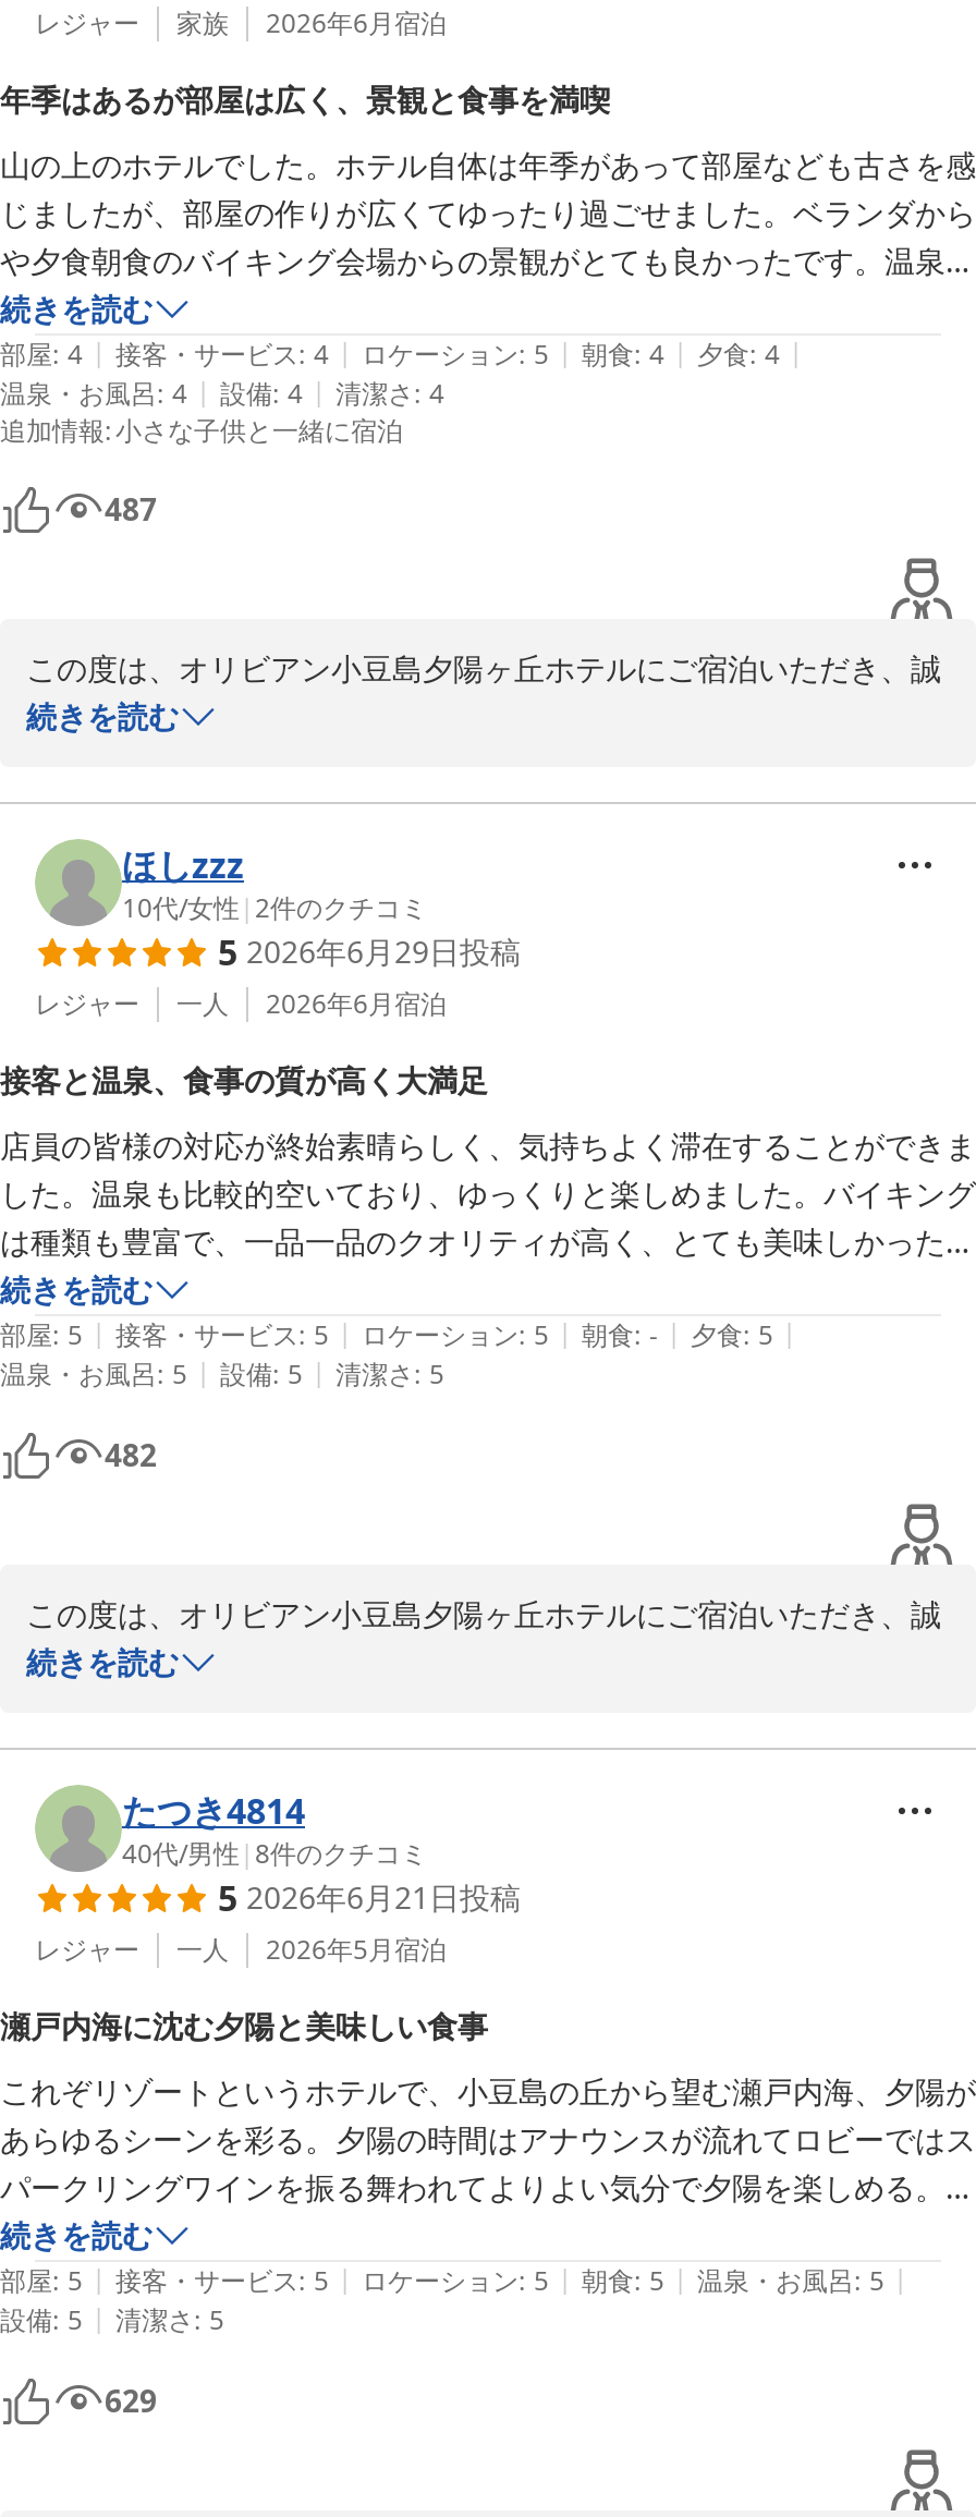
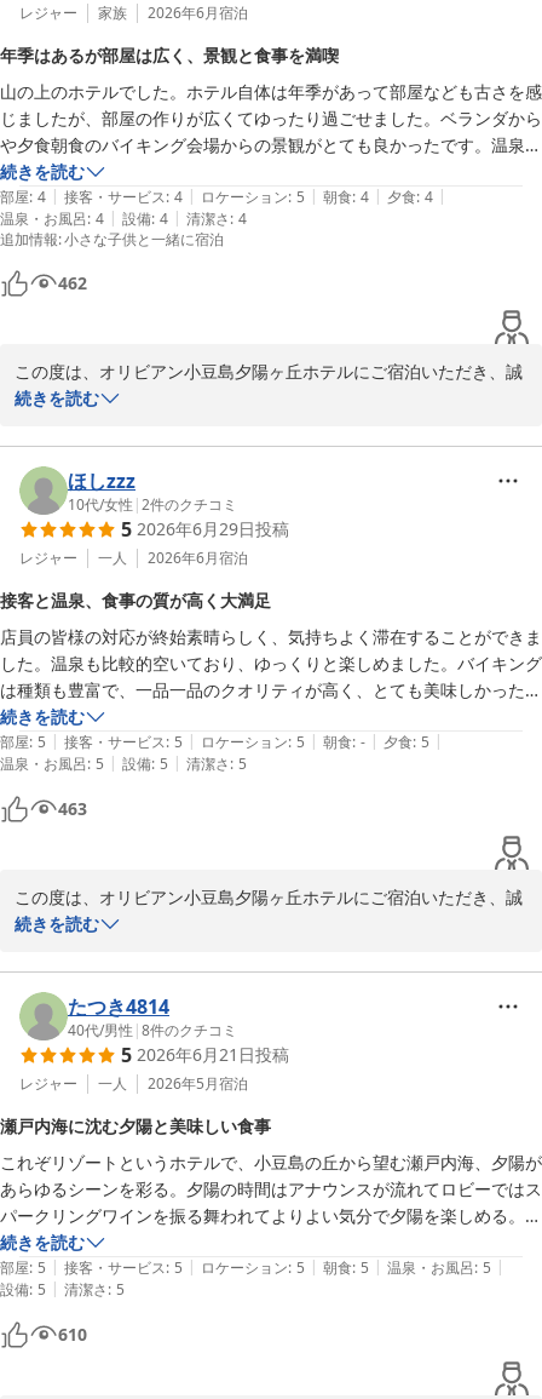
- 487
+ 462

- 482
+ 463

- 629
+ 610
